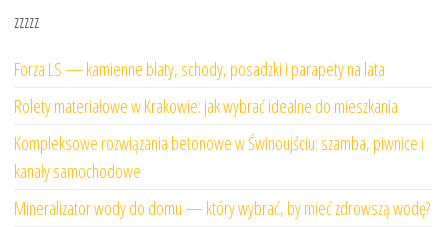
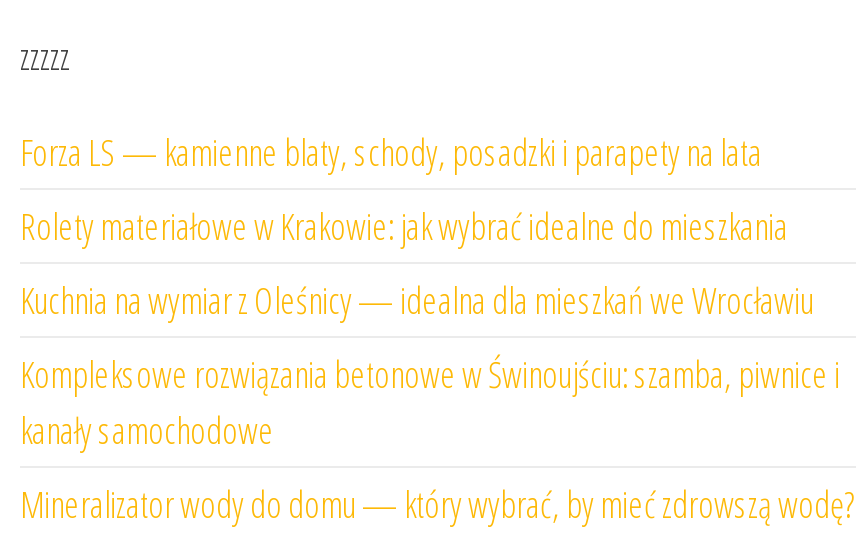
+ Kuchnia na wymiar z Oleśnicy — idealna dla mieszkań we Wrocławiu
